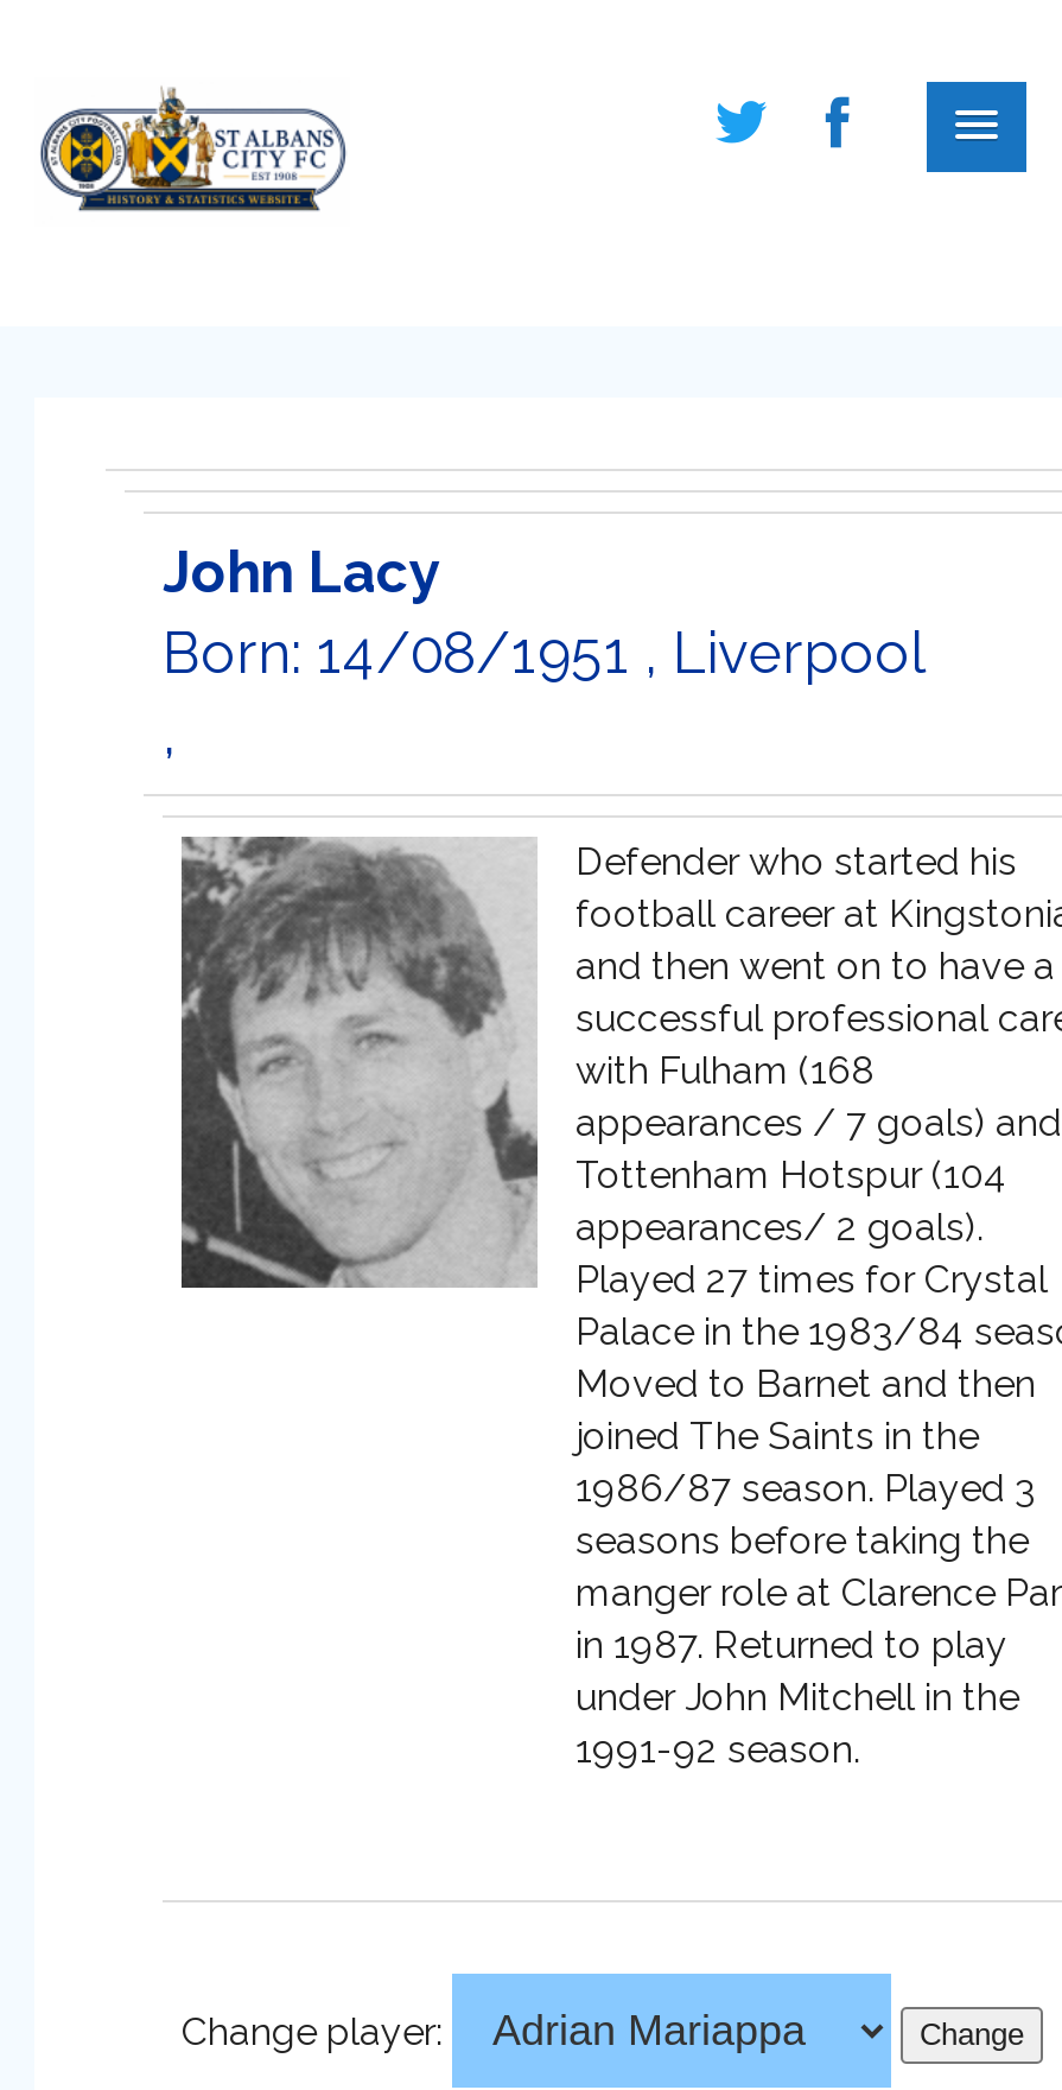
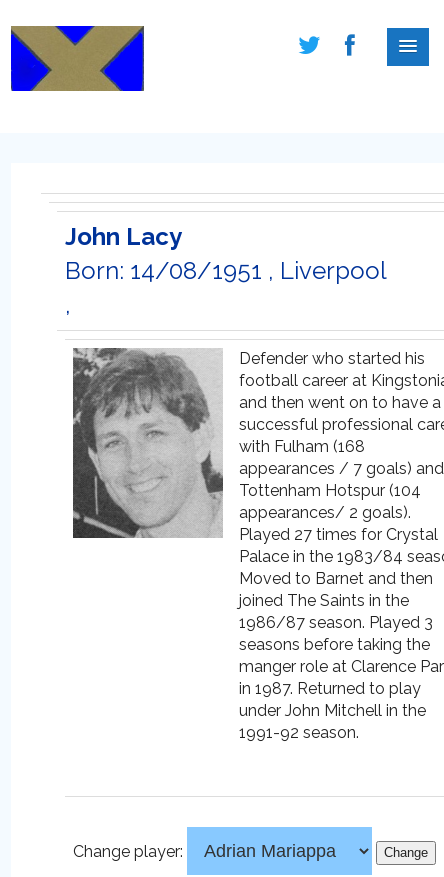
- [image]
+ [image]
